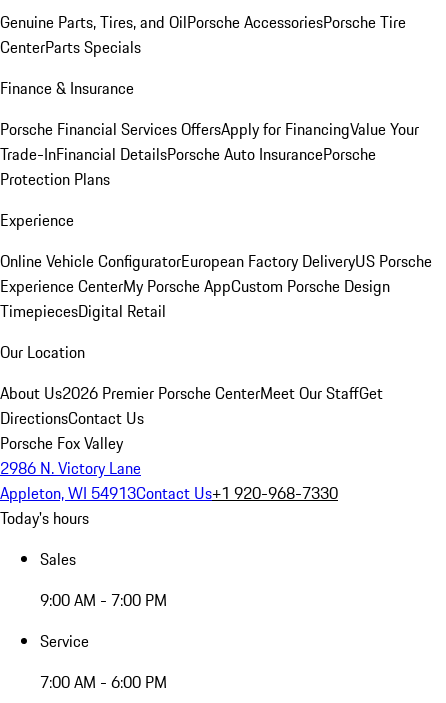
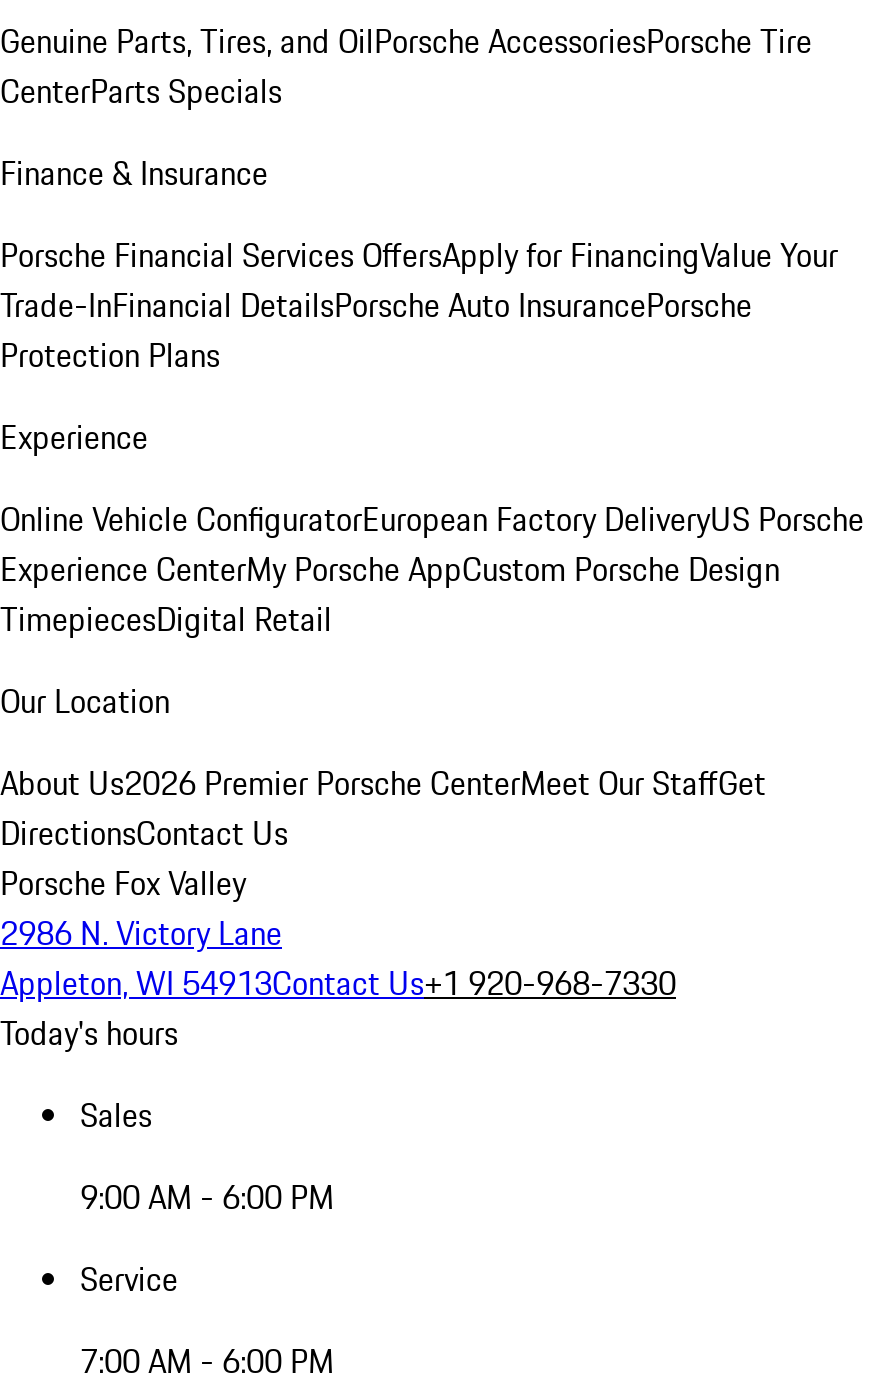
- 9:00 AM - 7:00 PM
+ 9:00 AM - 6:00 PM
